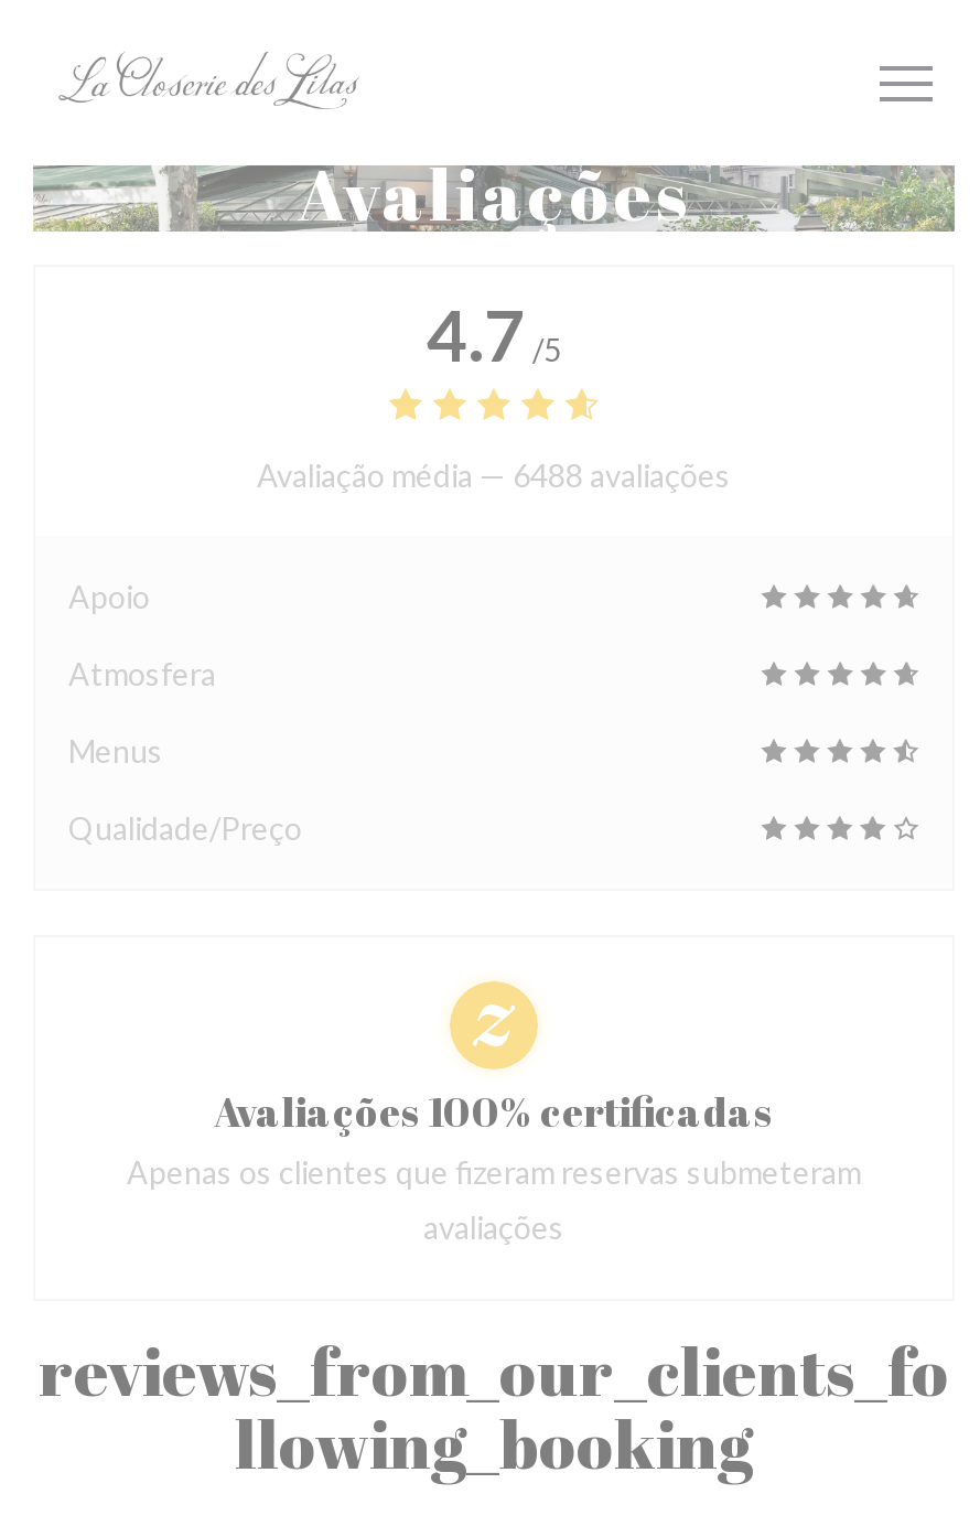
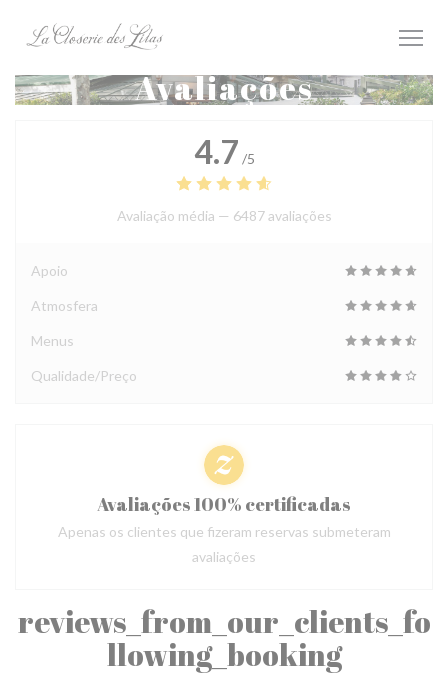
- Avaliação média — 6488 avaliações
+ Avaliação média — 6487 avaliações
